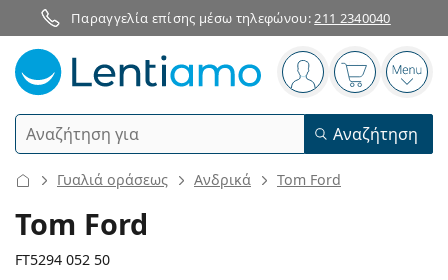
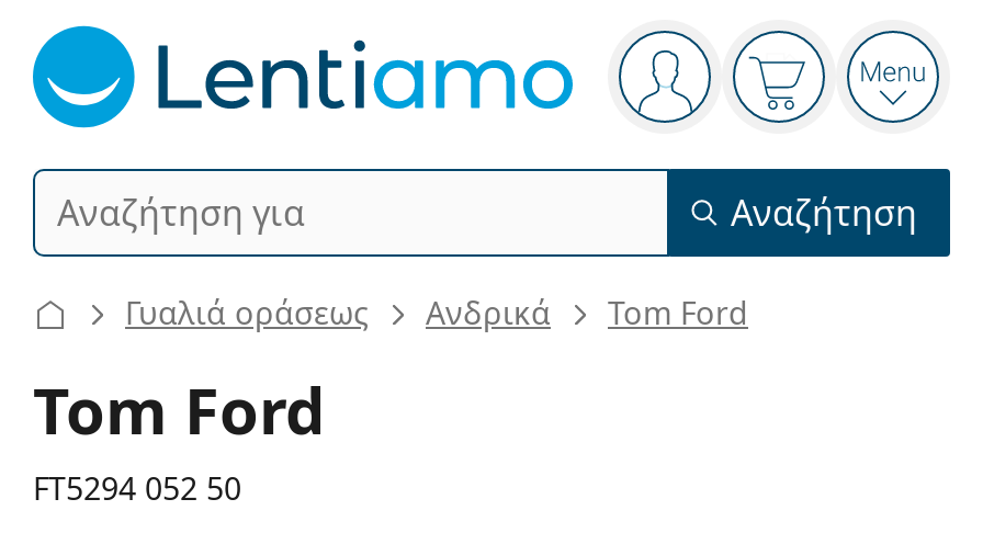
- Παραγγελία επίσης μέσω τηλεφώνου:211 2340040
